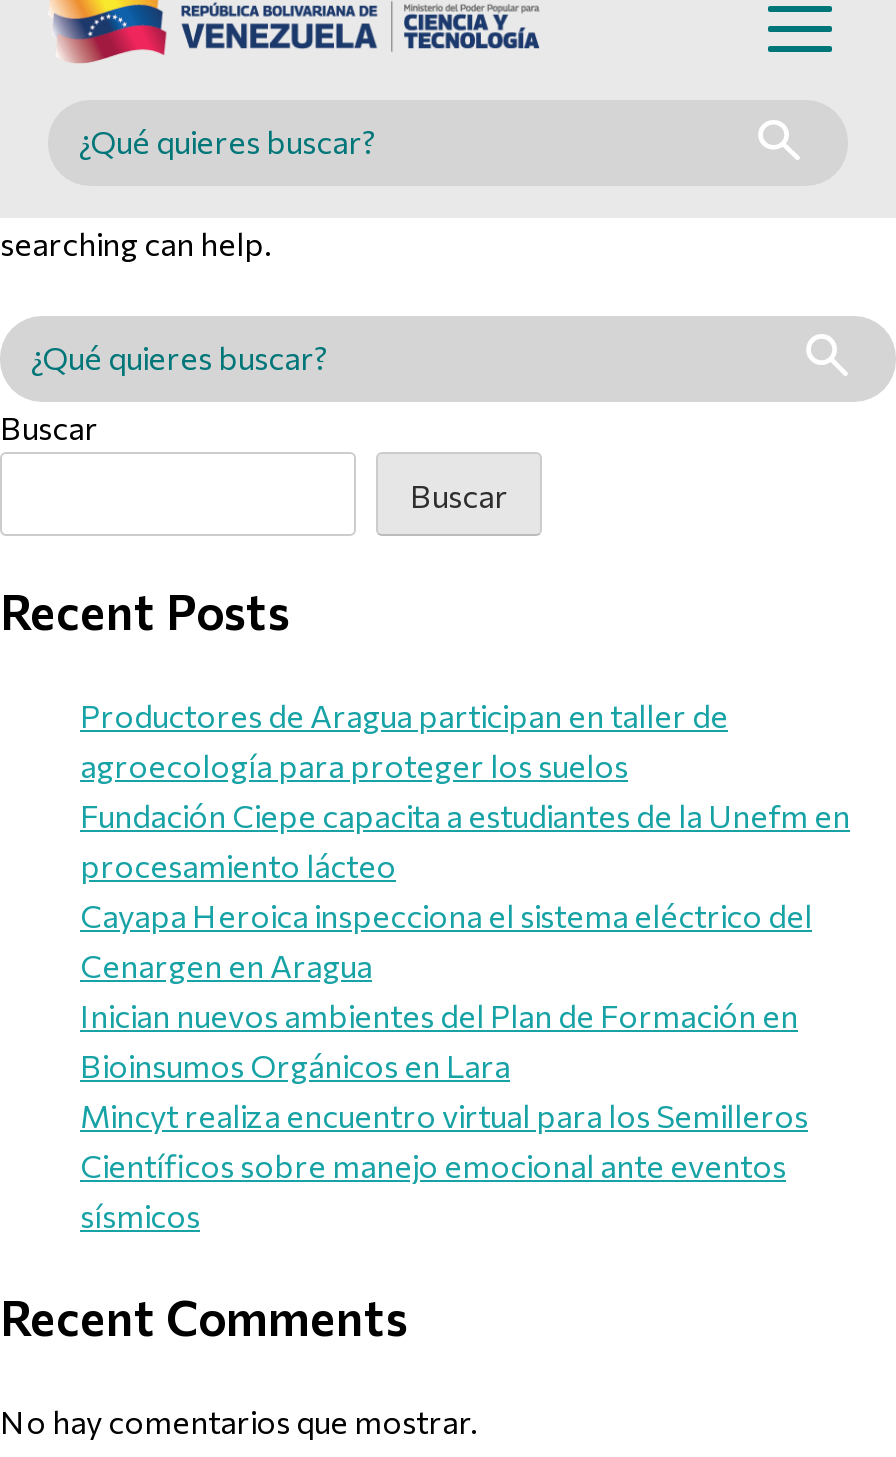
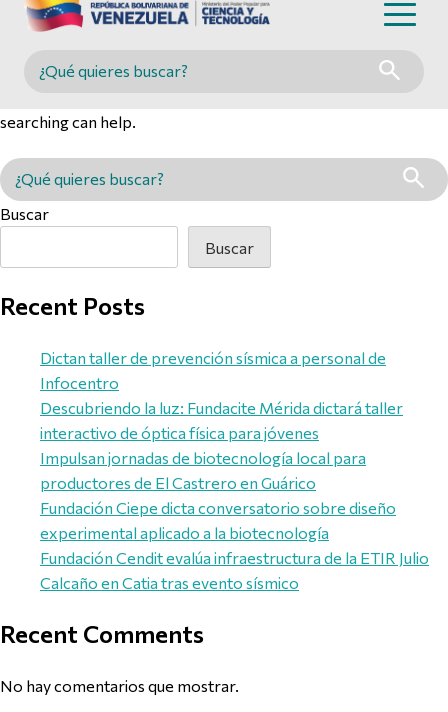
- Productores de Aragua participan en taller de
- agroecología para proteger los suelos
- Fundación Ciepe capacita a estudiantes de la Unefm en
- procesamiento lácteo
- Cayapa Heroica inspecciona el sistema eléctrico del
- Cenargen en Aragua
- Inician nuevos ambientes del Plan de Formación en
- Bioinsumos Orgánicos en Lara
- Mincyt realiza encuentro virtual para los Semilleros
- Científicos sobre manejo emocional ante eventos
- sísmicos
+ Dictan taller de prevención sísmica a personal de
+ Infocentro
+ Descubriendo la luz: Fundacite Mérida dictará taller
+ interactivo de óptica física para jóvenes
+ Impulsan jornadas de biotecnología local para
+ productores de El Castrero en Guárico
+ Fundación Ciepe dicta conversatorio sobre diseño
+ experimental aplicado a la biotecnología
+ Fundación Cendit evalúa infraestructura de la ETIR Julio
+ Calcaño en Catia tras evento sísmico
